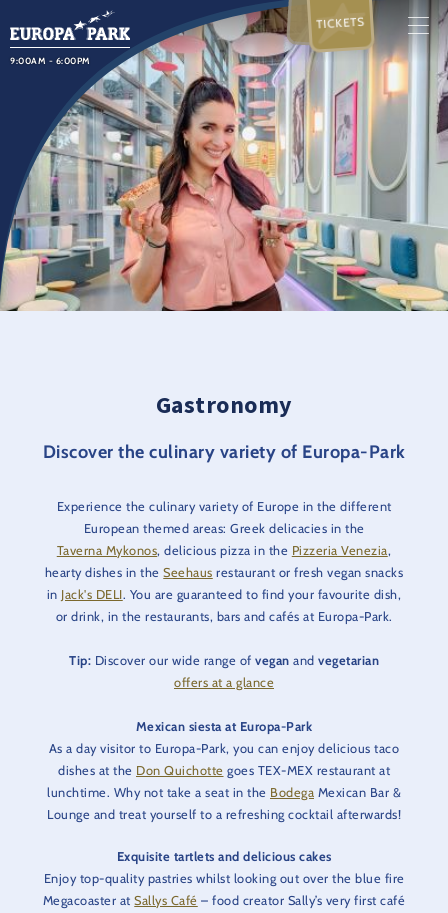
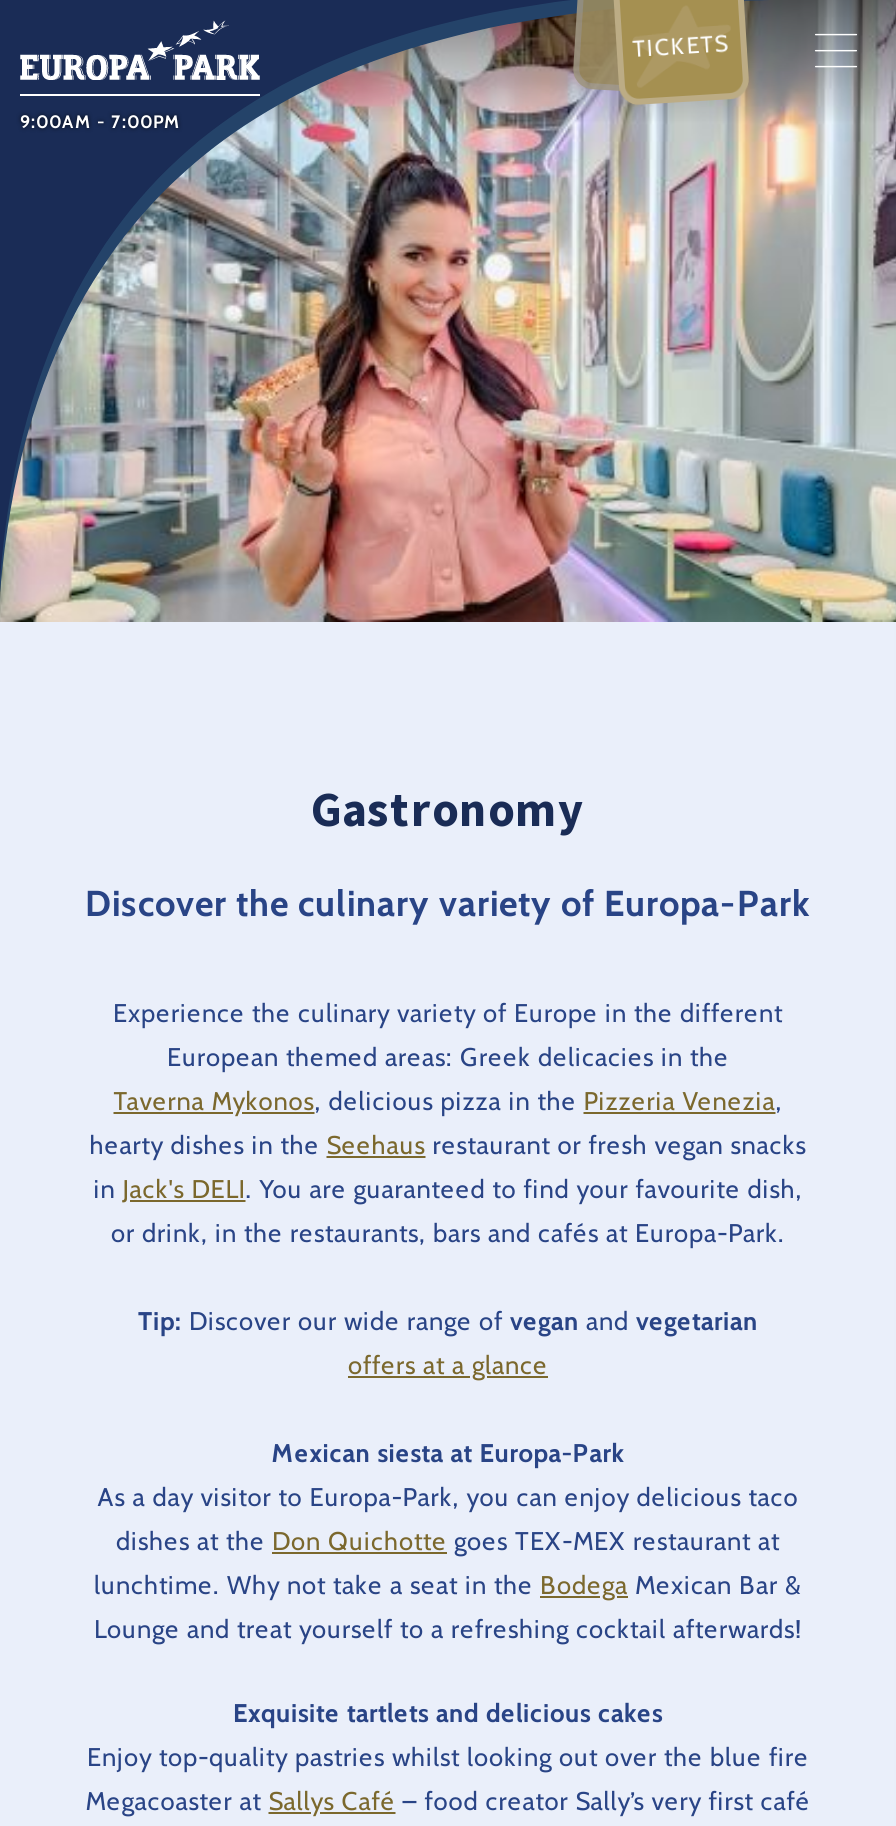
- 9:00AM - 6:00PM
+ 9:00AM - 7:00PM
